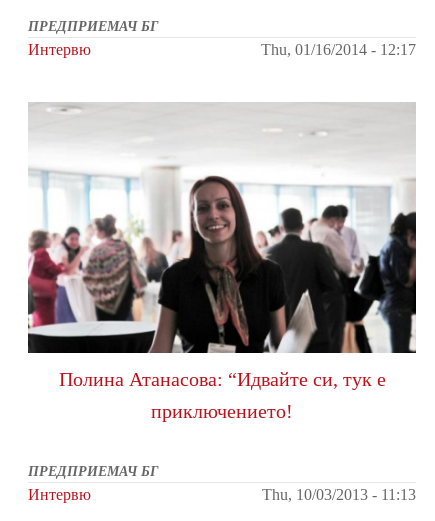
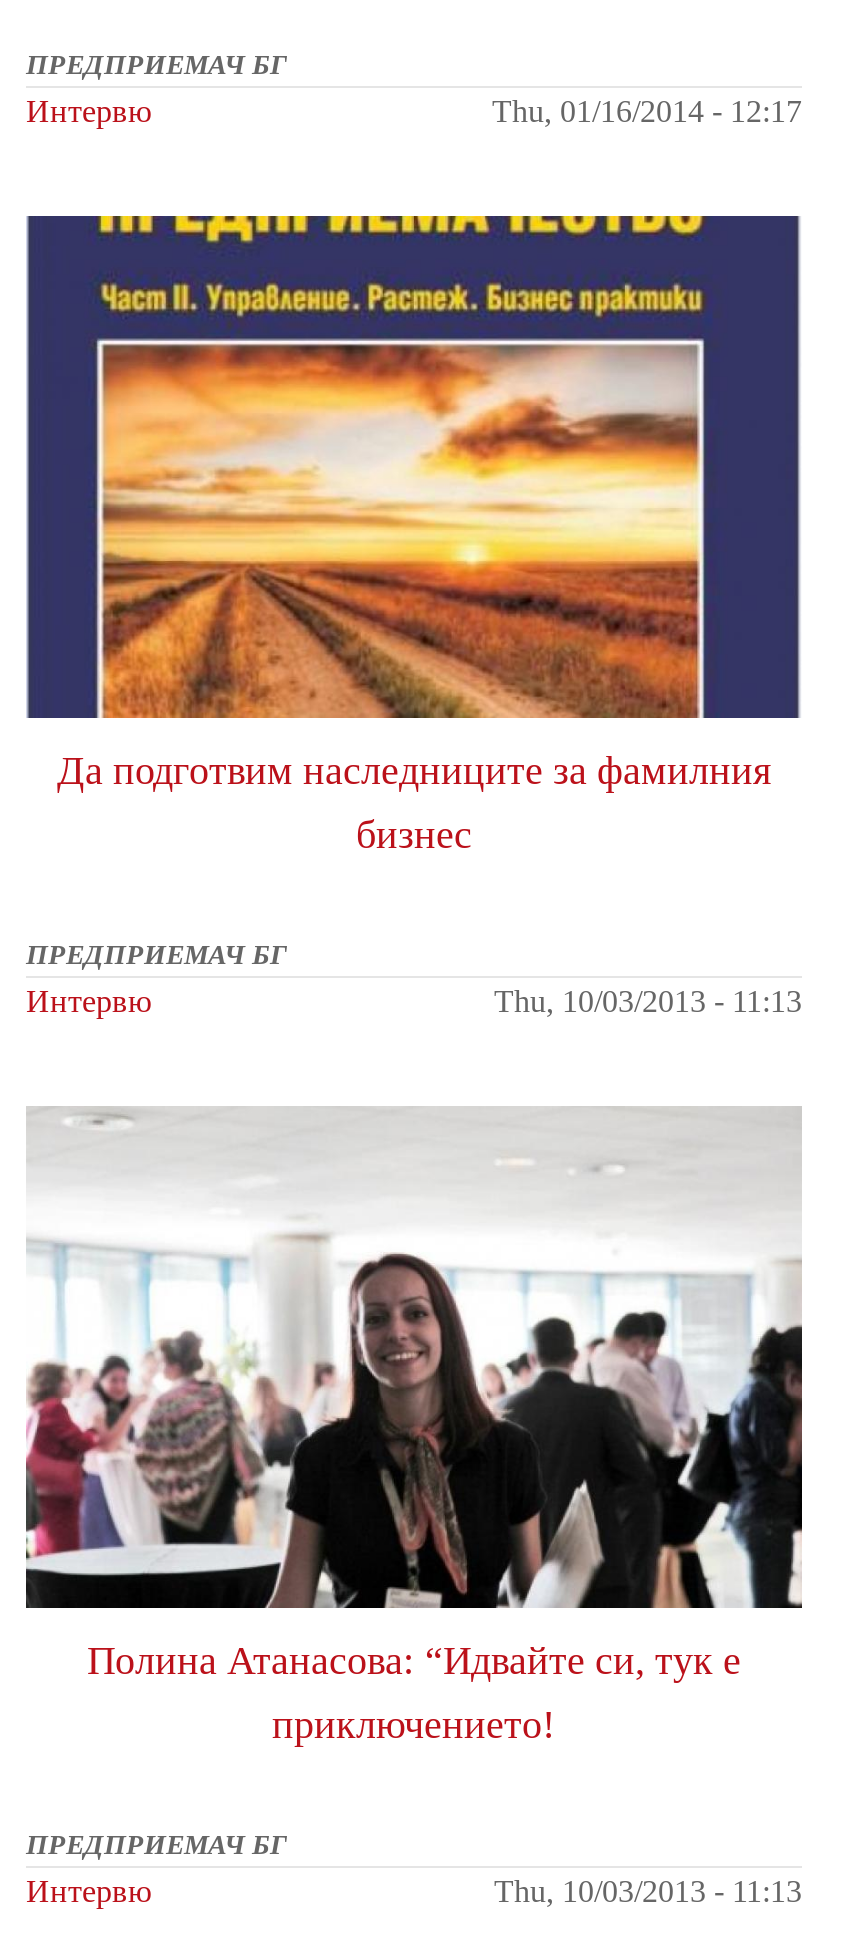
+ [image]
+ Да подготвим наследниците за фамилния
+ бизнес
+ ПРЕДПРИЕМАЧ БГ
+ Интервю
+ Thu, 10/03/2013 - 11:13
